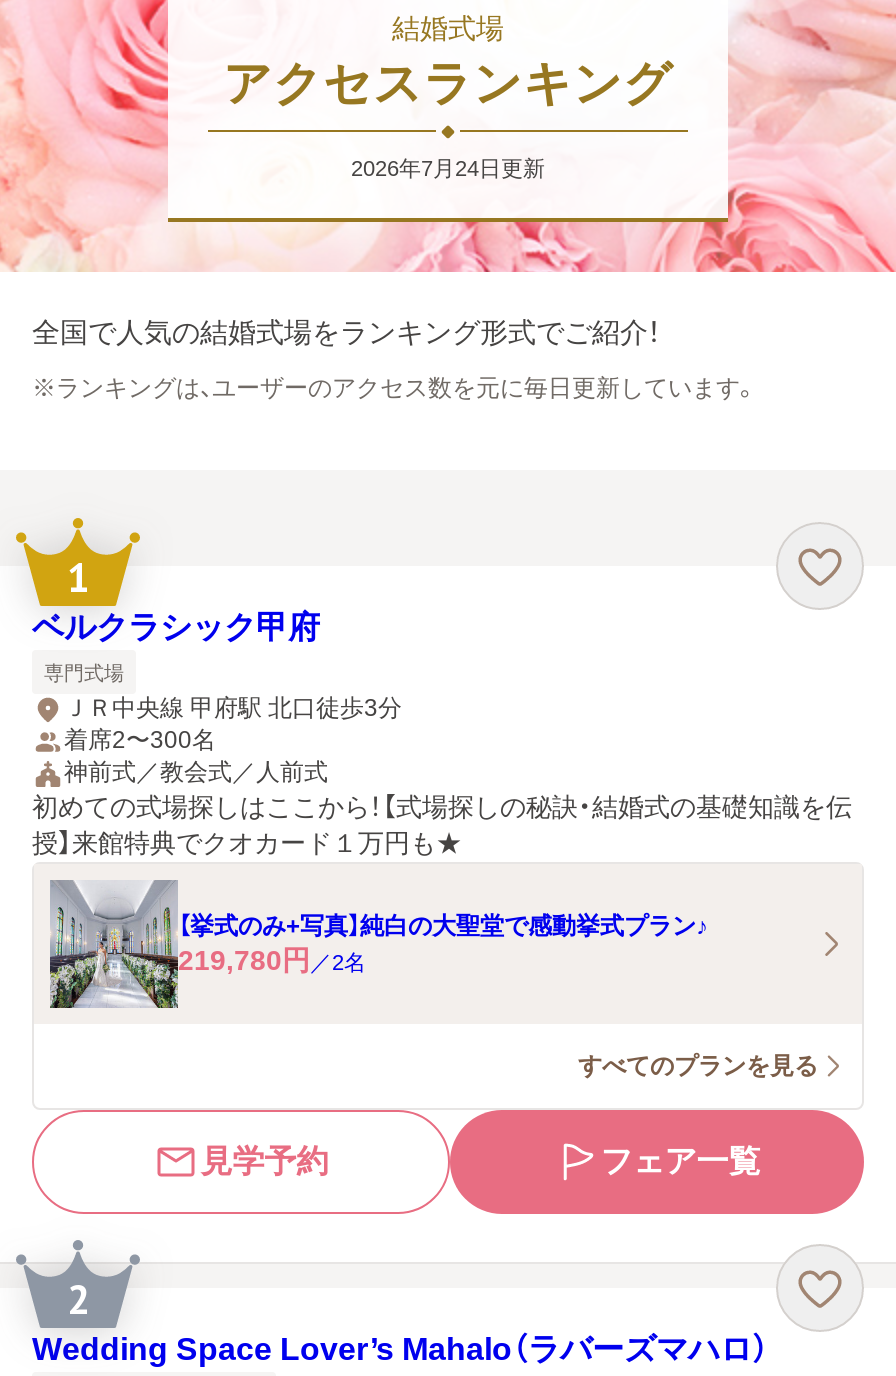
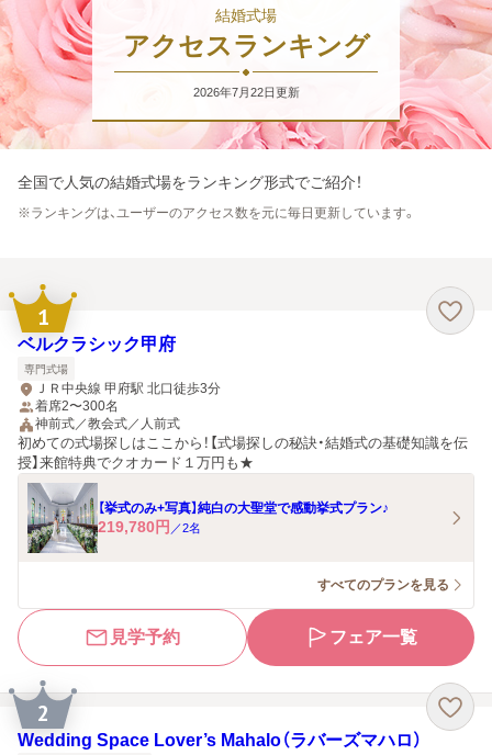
- 2026年7月24日更新
+ 2026年7月22日更新
